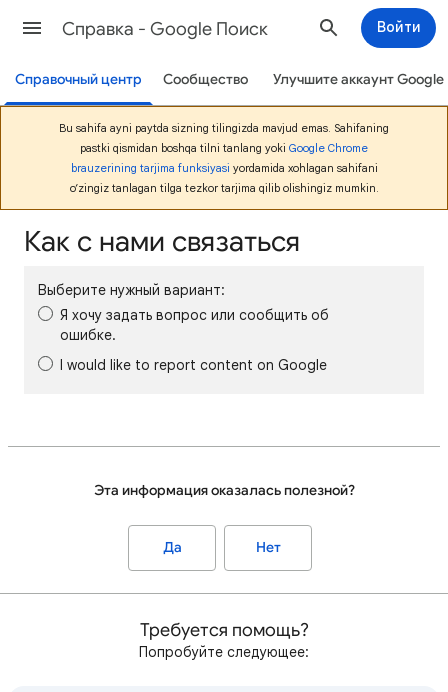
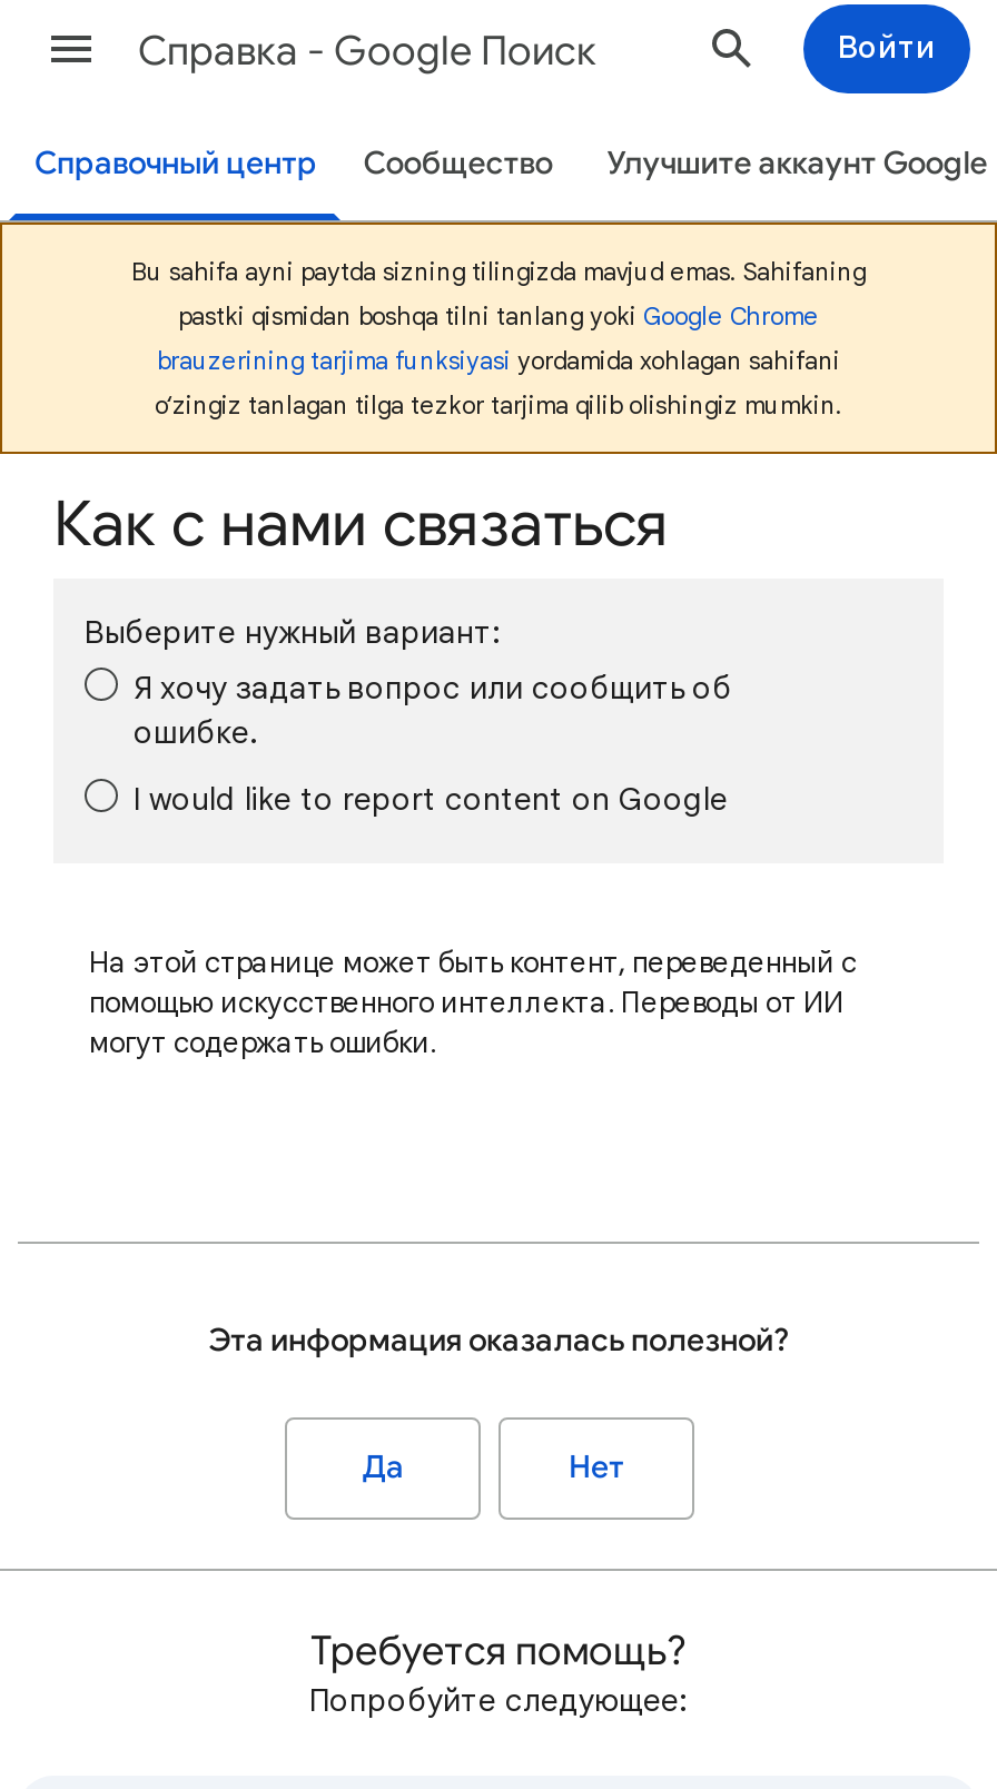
+ На этой странице может быть контент, переведенный с
+ помощью искусственного интеллекта. Переводы от ИИ
+ могут содержать ошибки.
